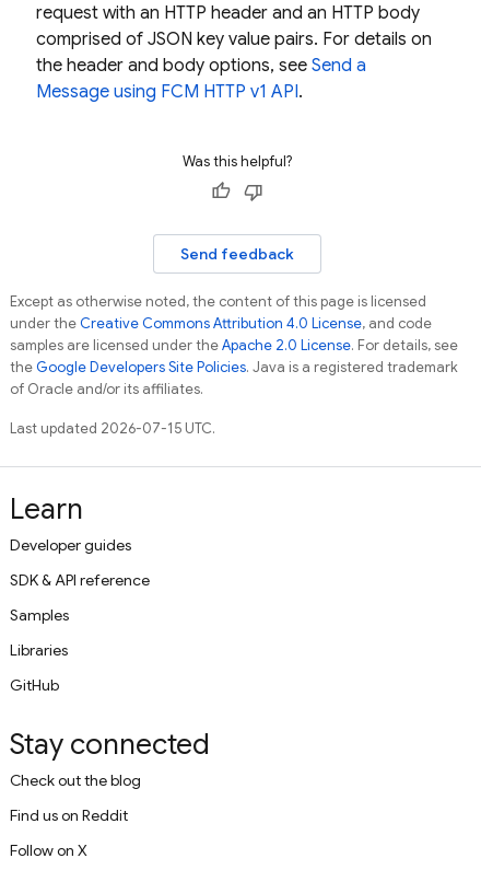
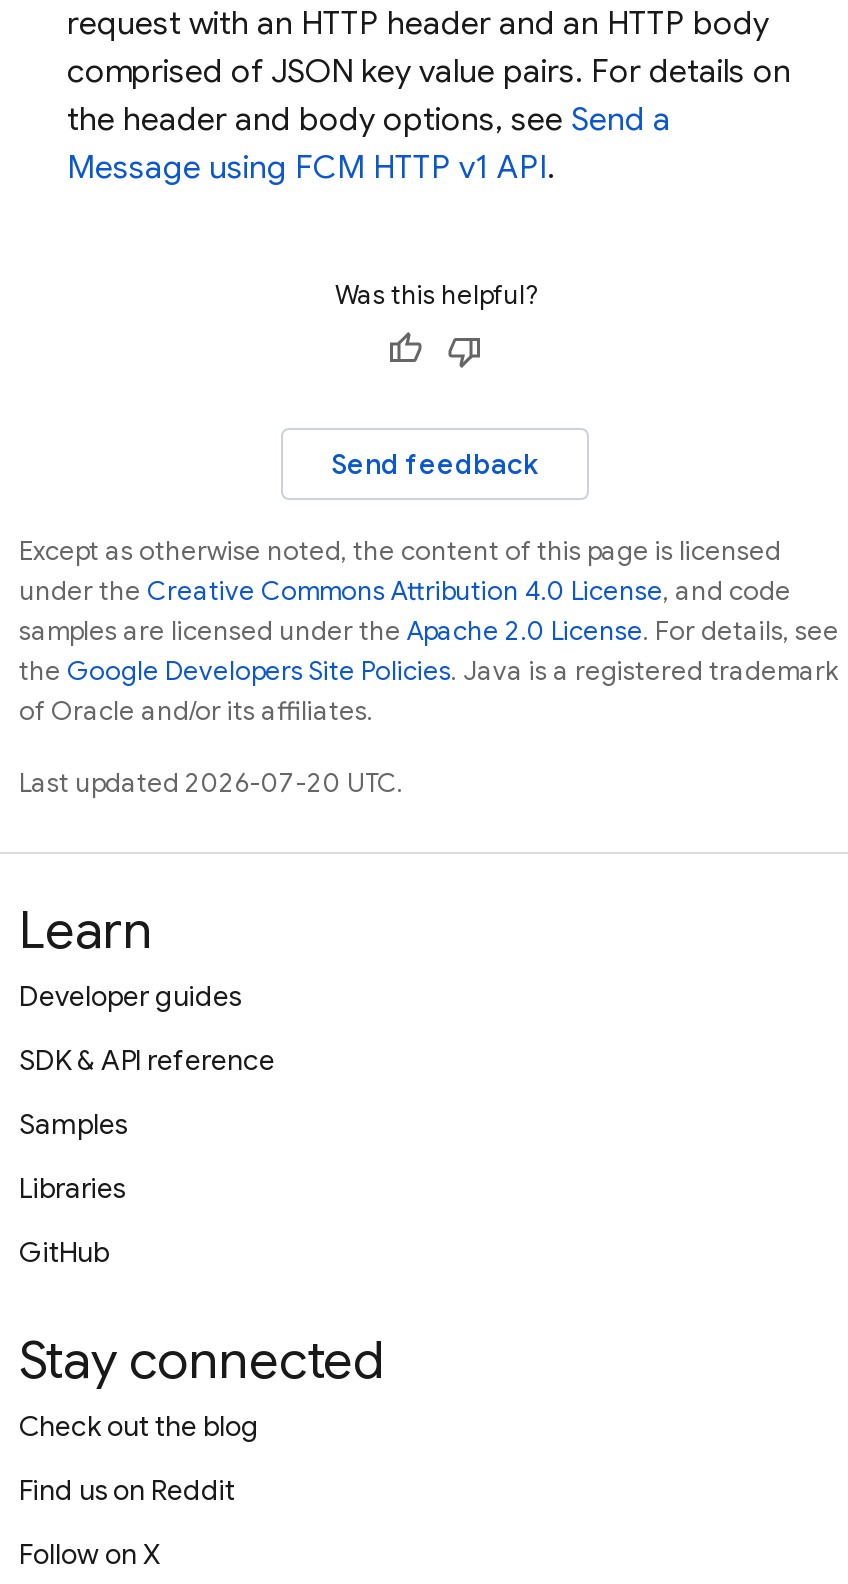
- Last updated 2026-07-15 UTC.
+ Last updated 2026-07-20 UTC.
